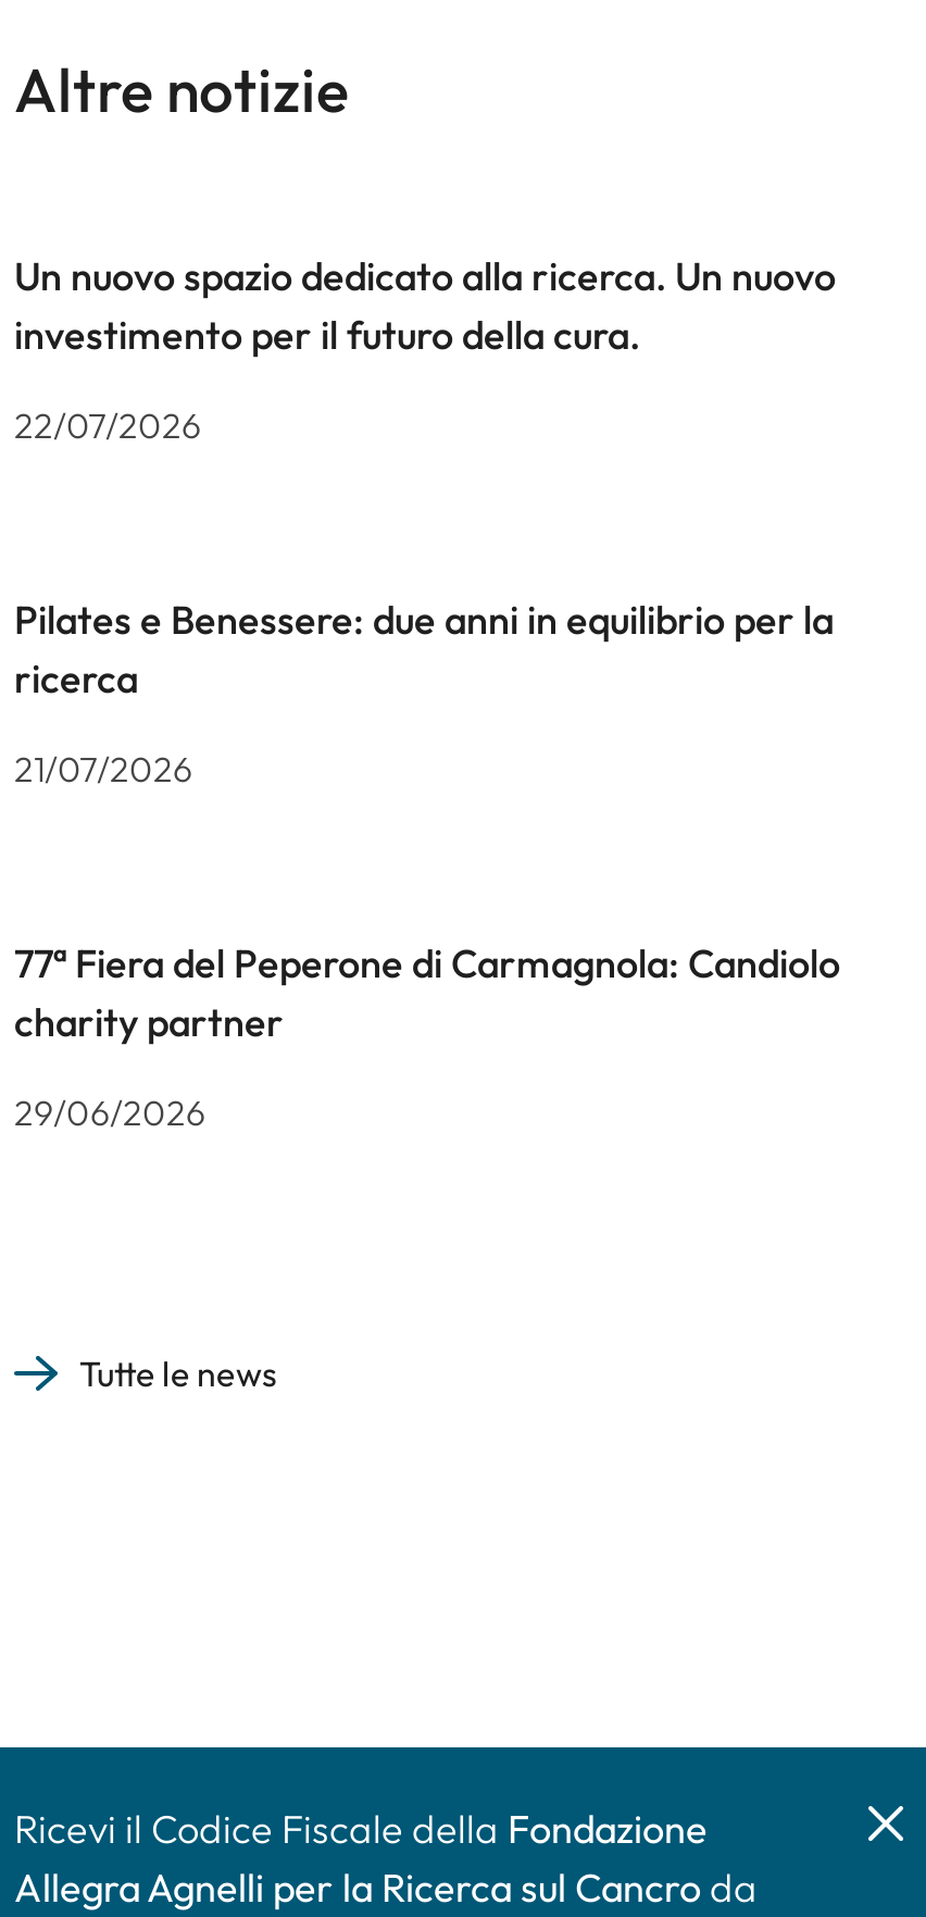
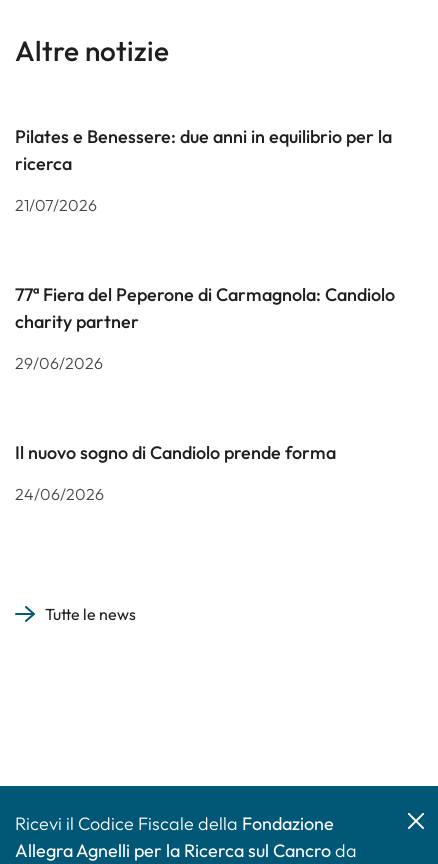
- Un nuovo spazio dedicato alla ricerca. Un nuovo
- investimento per il futuro della cura.
- 22/07/2026

moved up: Pilates e Benessere: due anni in equilibrio per la | ricerca | 21/07/2026 | 77ª Fiera del Peperone di Carmagnola: Candiolo | charity partner | 29/06/2026

+ Il nuovo sogno di Candiolo prende forma
+ 24/06/2026
